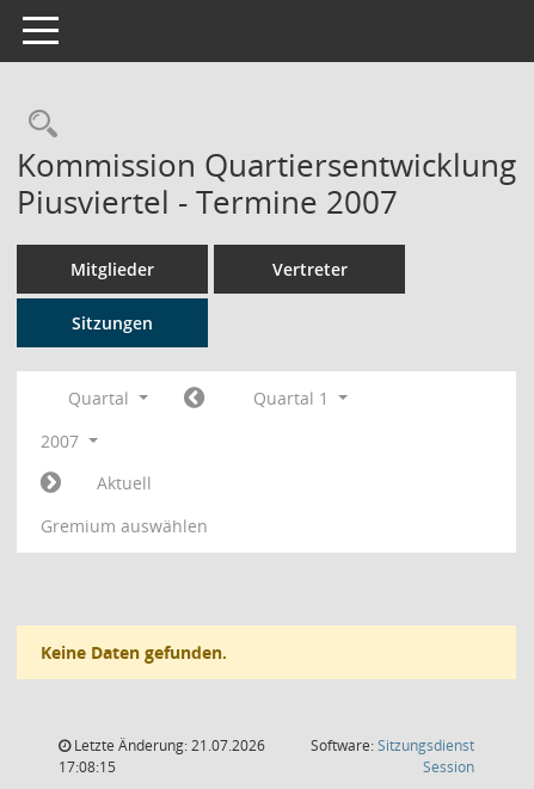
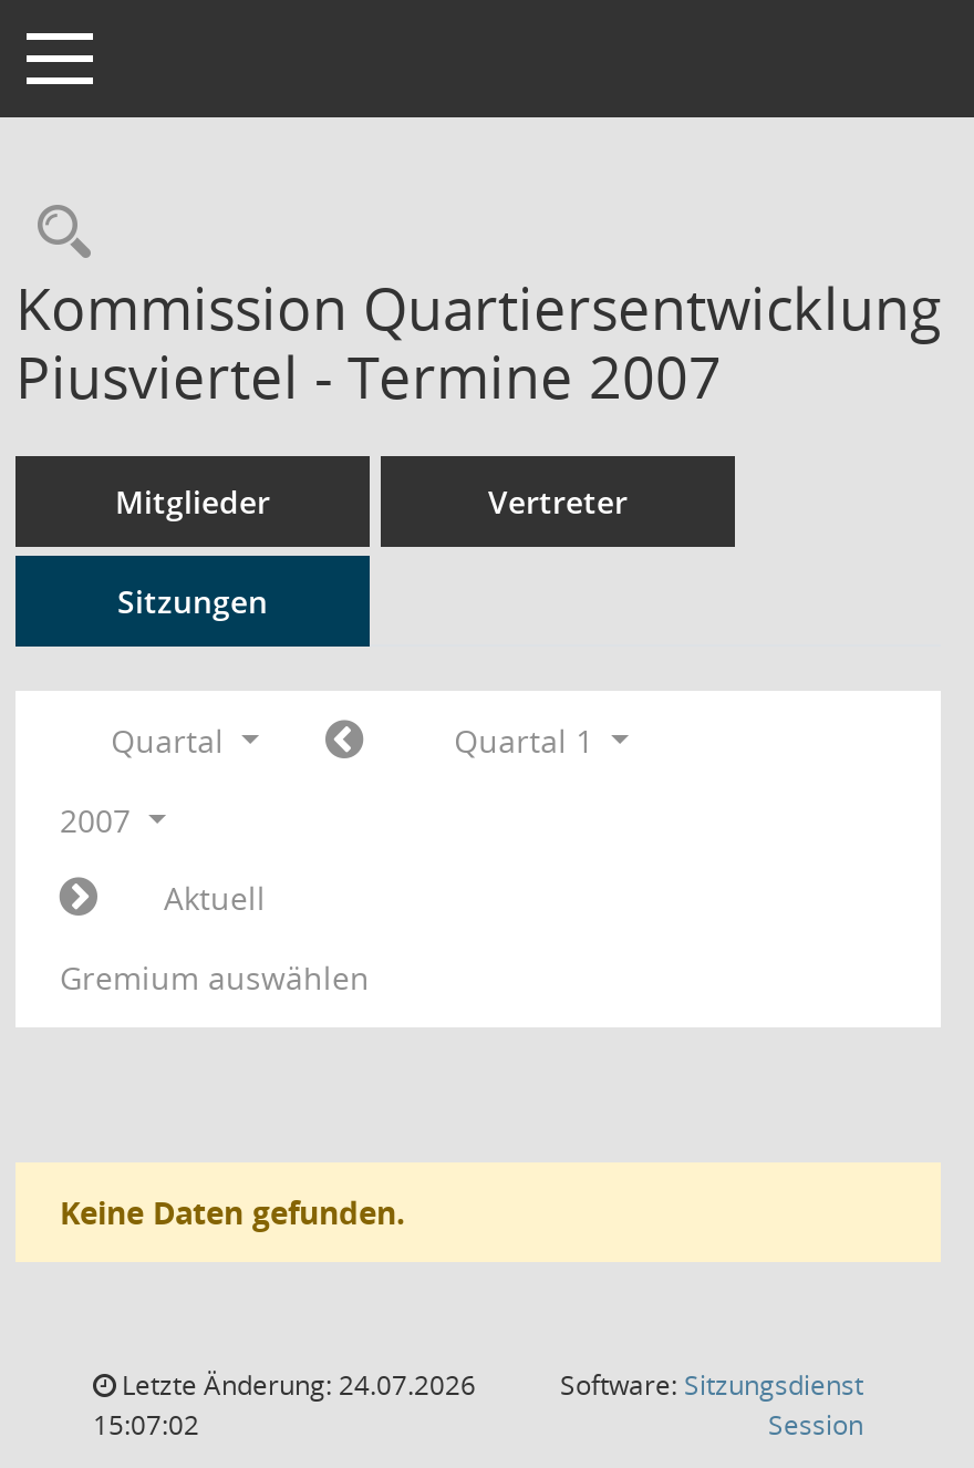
- Letzte Änderung: 21.07.2026
+ Letzte Änderung: 24.07.2026

- 17:08:15
+ 15:07:02
